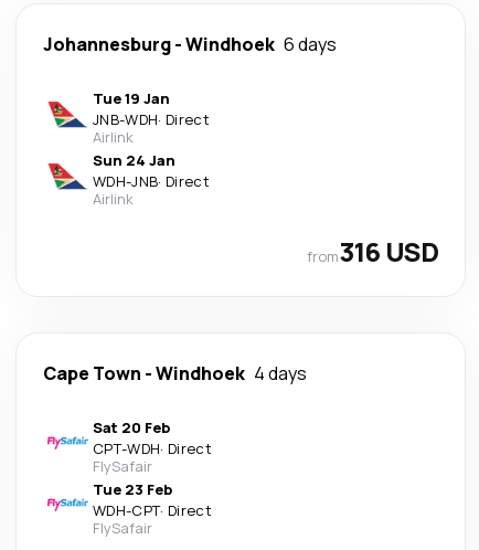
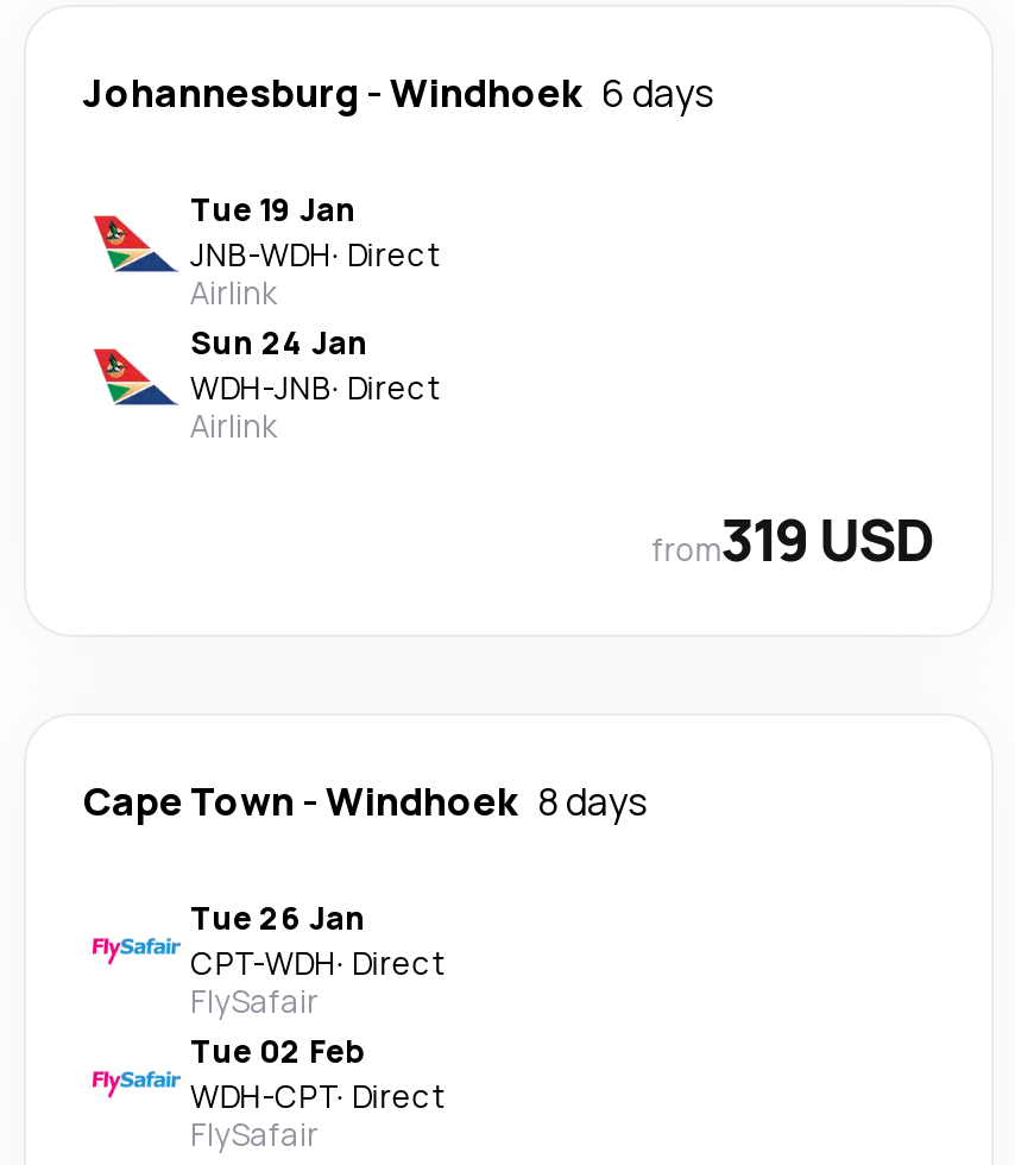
- from316 USD
+ from319 USD

- Cape Town - Windhoek 4 days
+ Cape Town - Windhoek 8 days

- Sat 20 Feb
+ Tue 26 Jan

- Tue 23 Feb
+ Tue 02 Feb
